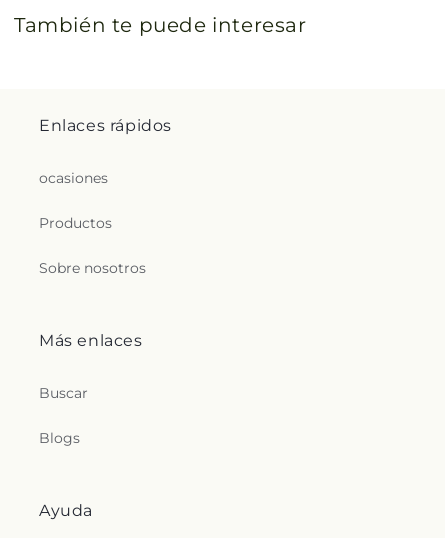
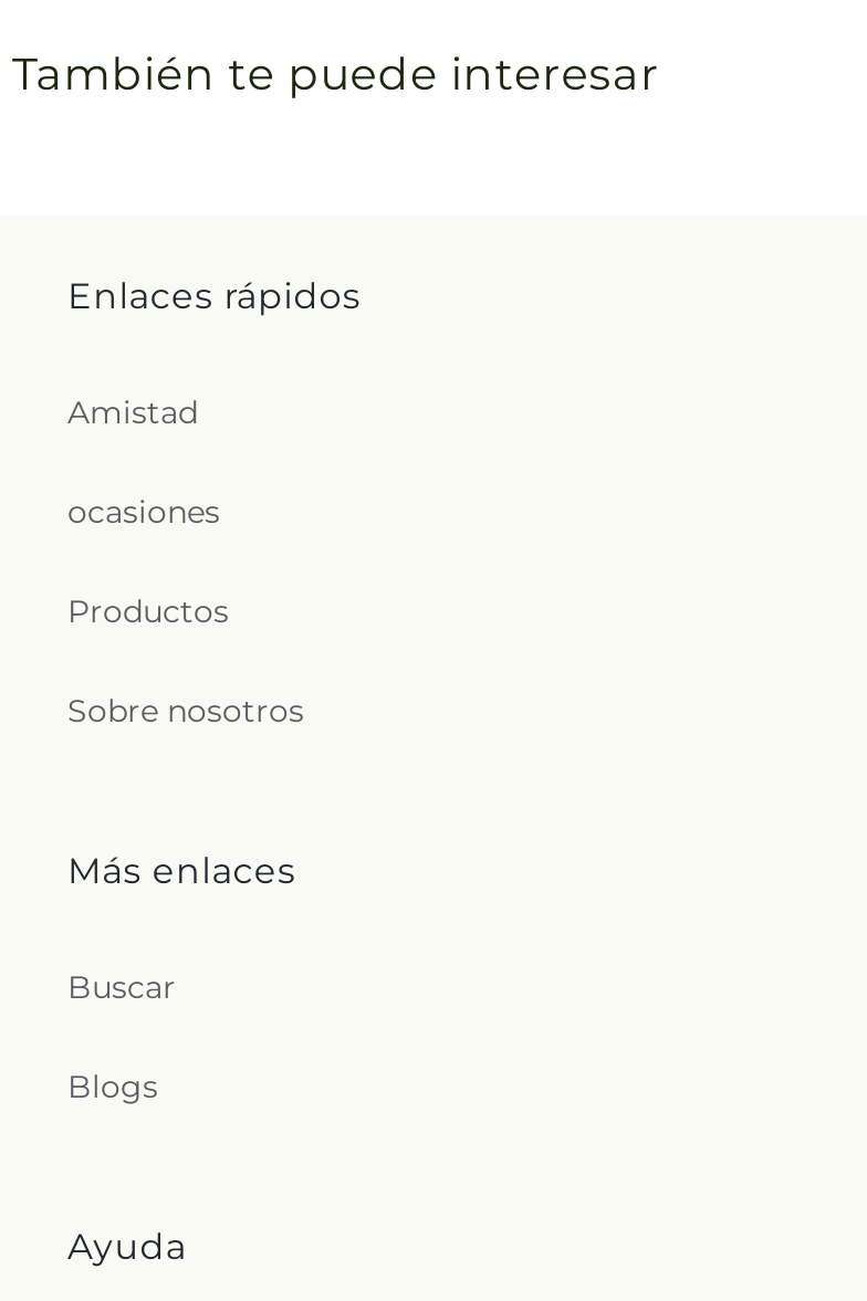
+ Amistad
